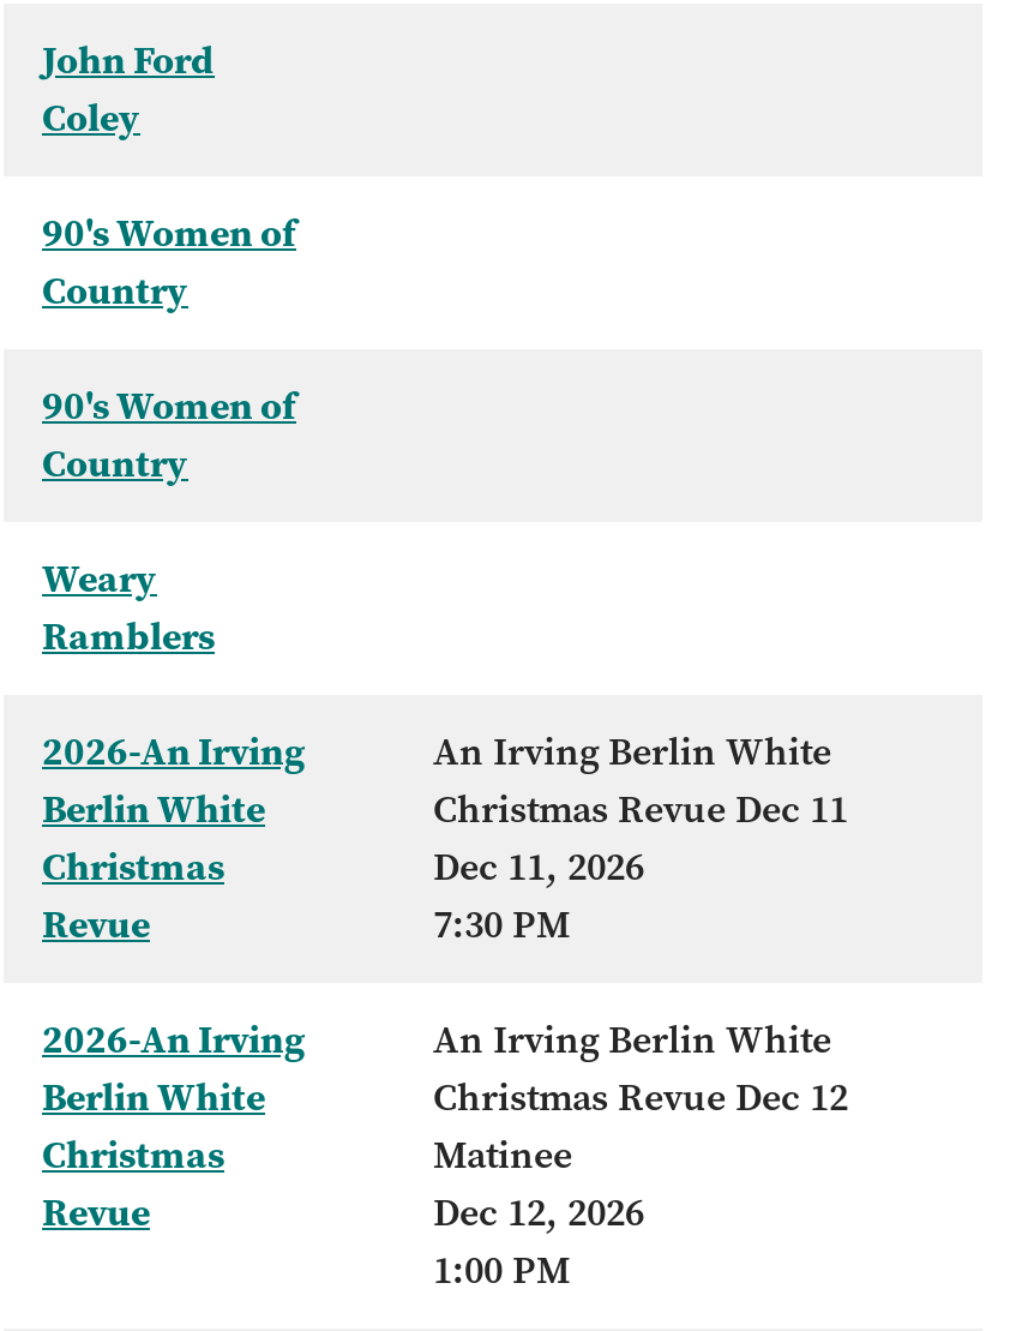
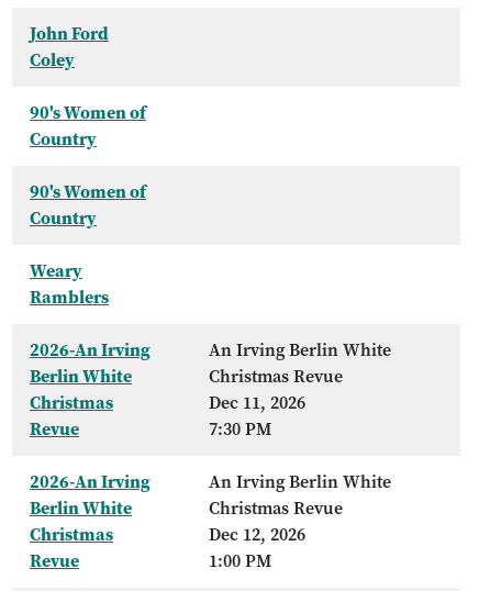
- Christmas Revue Dec 11
+ Christmas Revue

- Christmas Revue Dec 12
- Matinee
+ Christmas Revue
